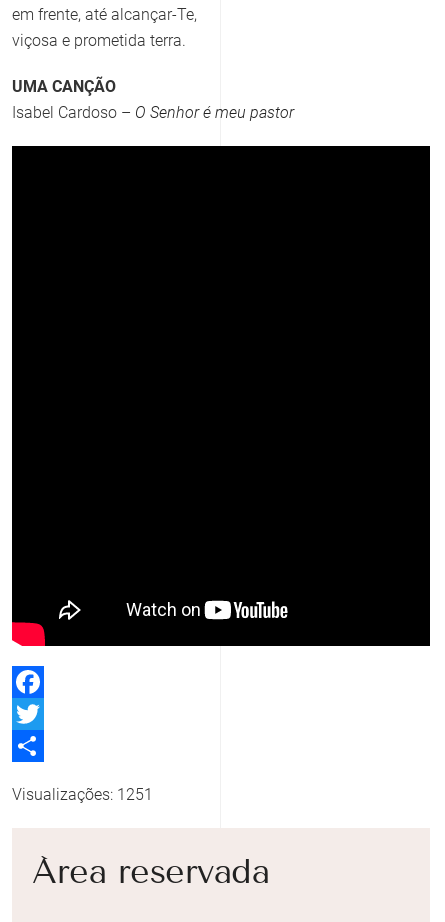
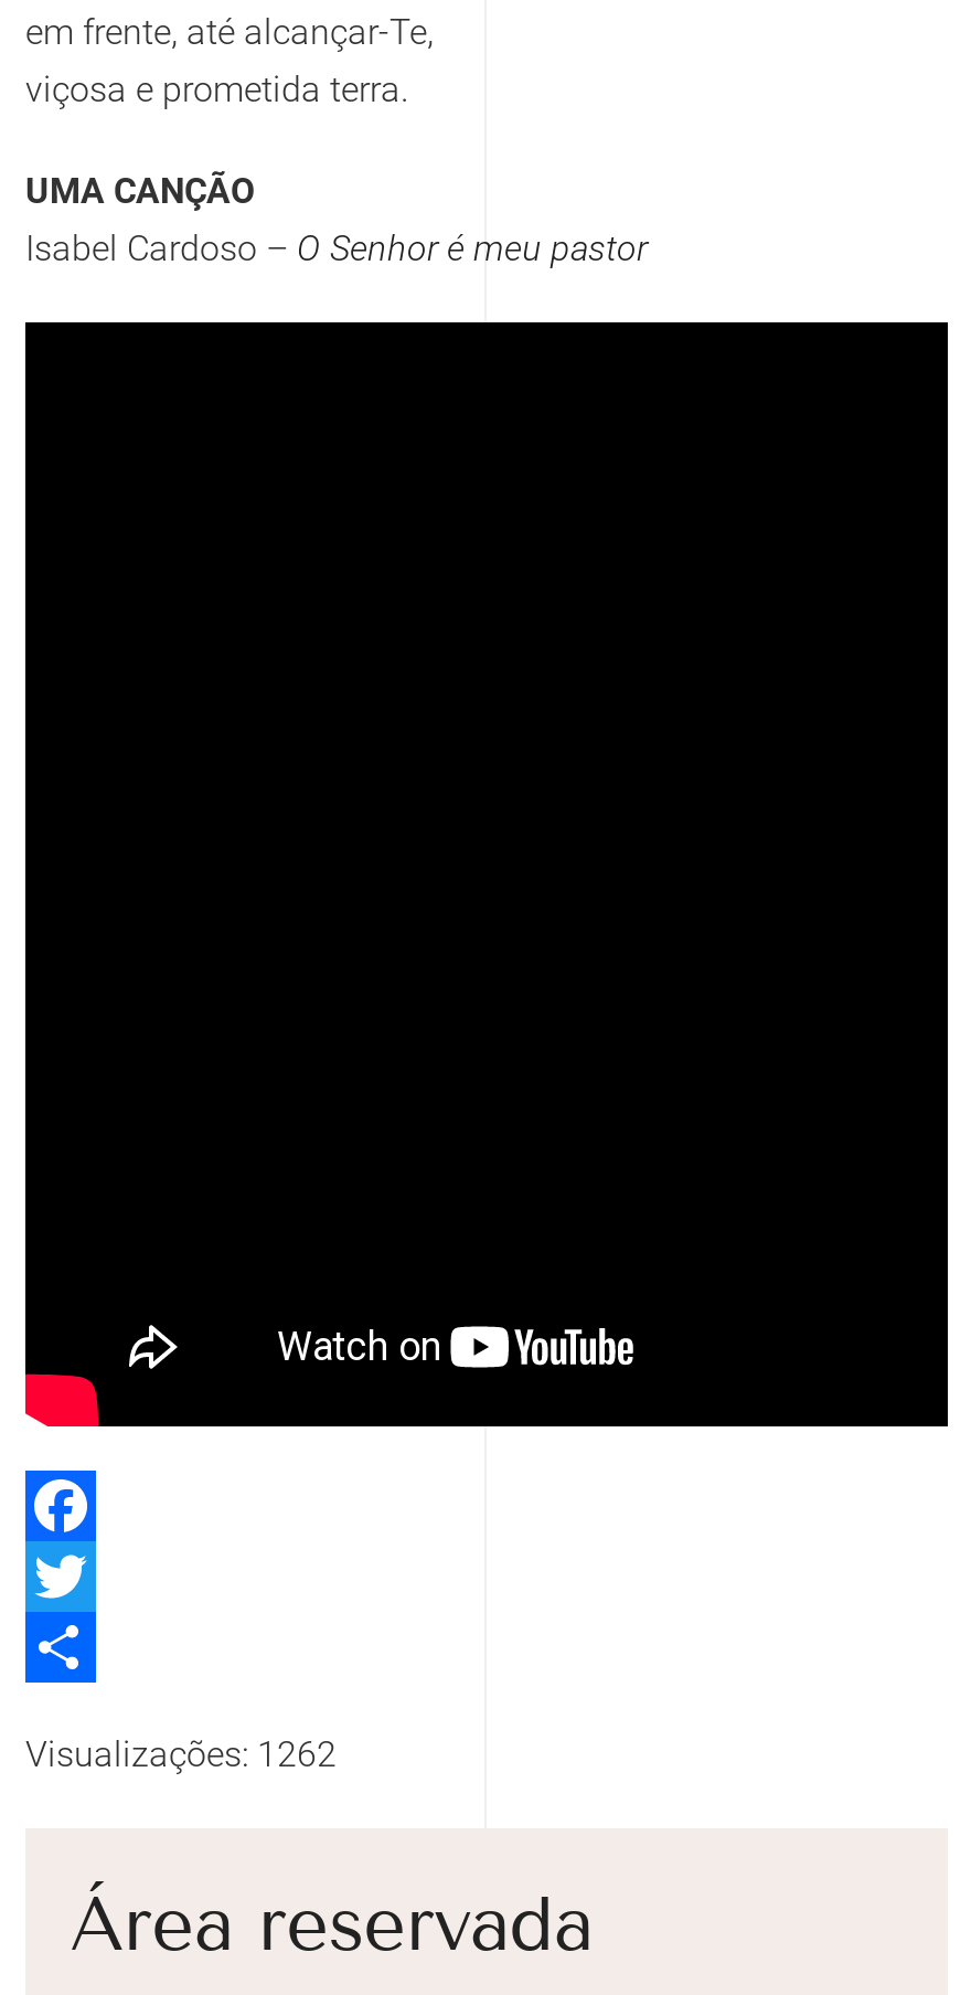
- Visualizações: 1251
+ Visualizações: 1262
